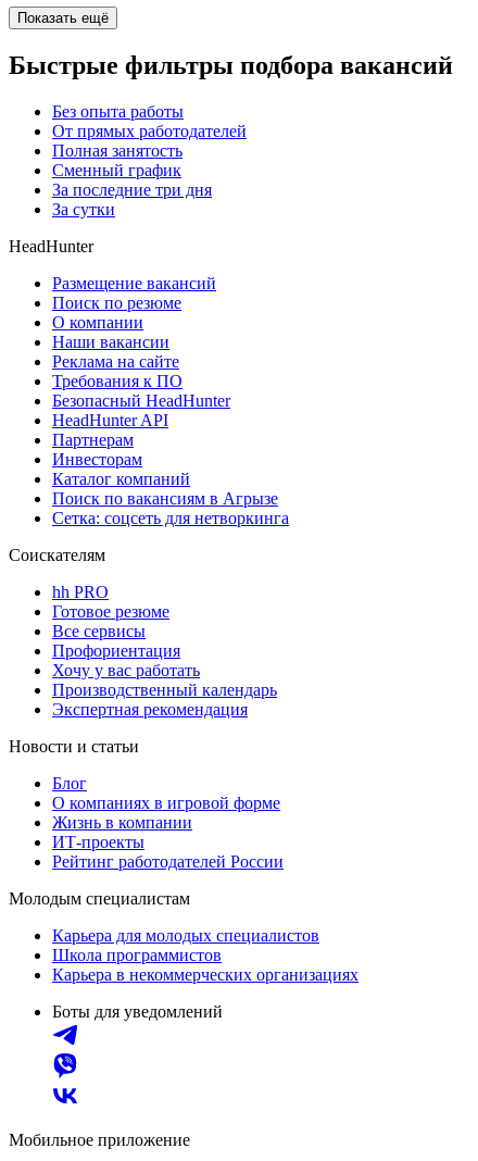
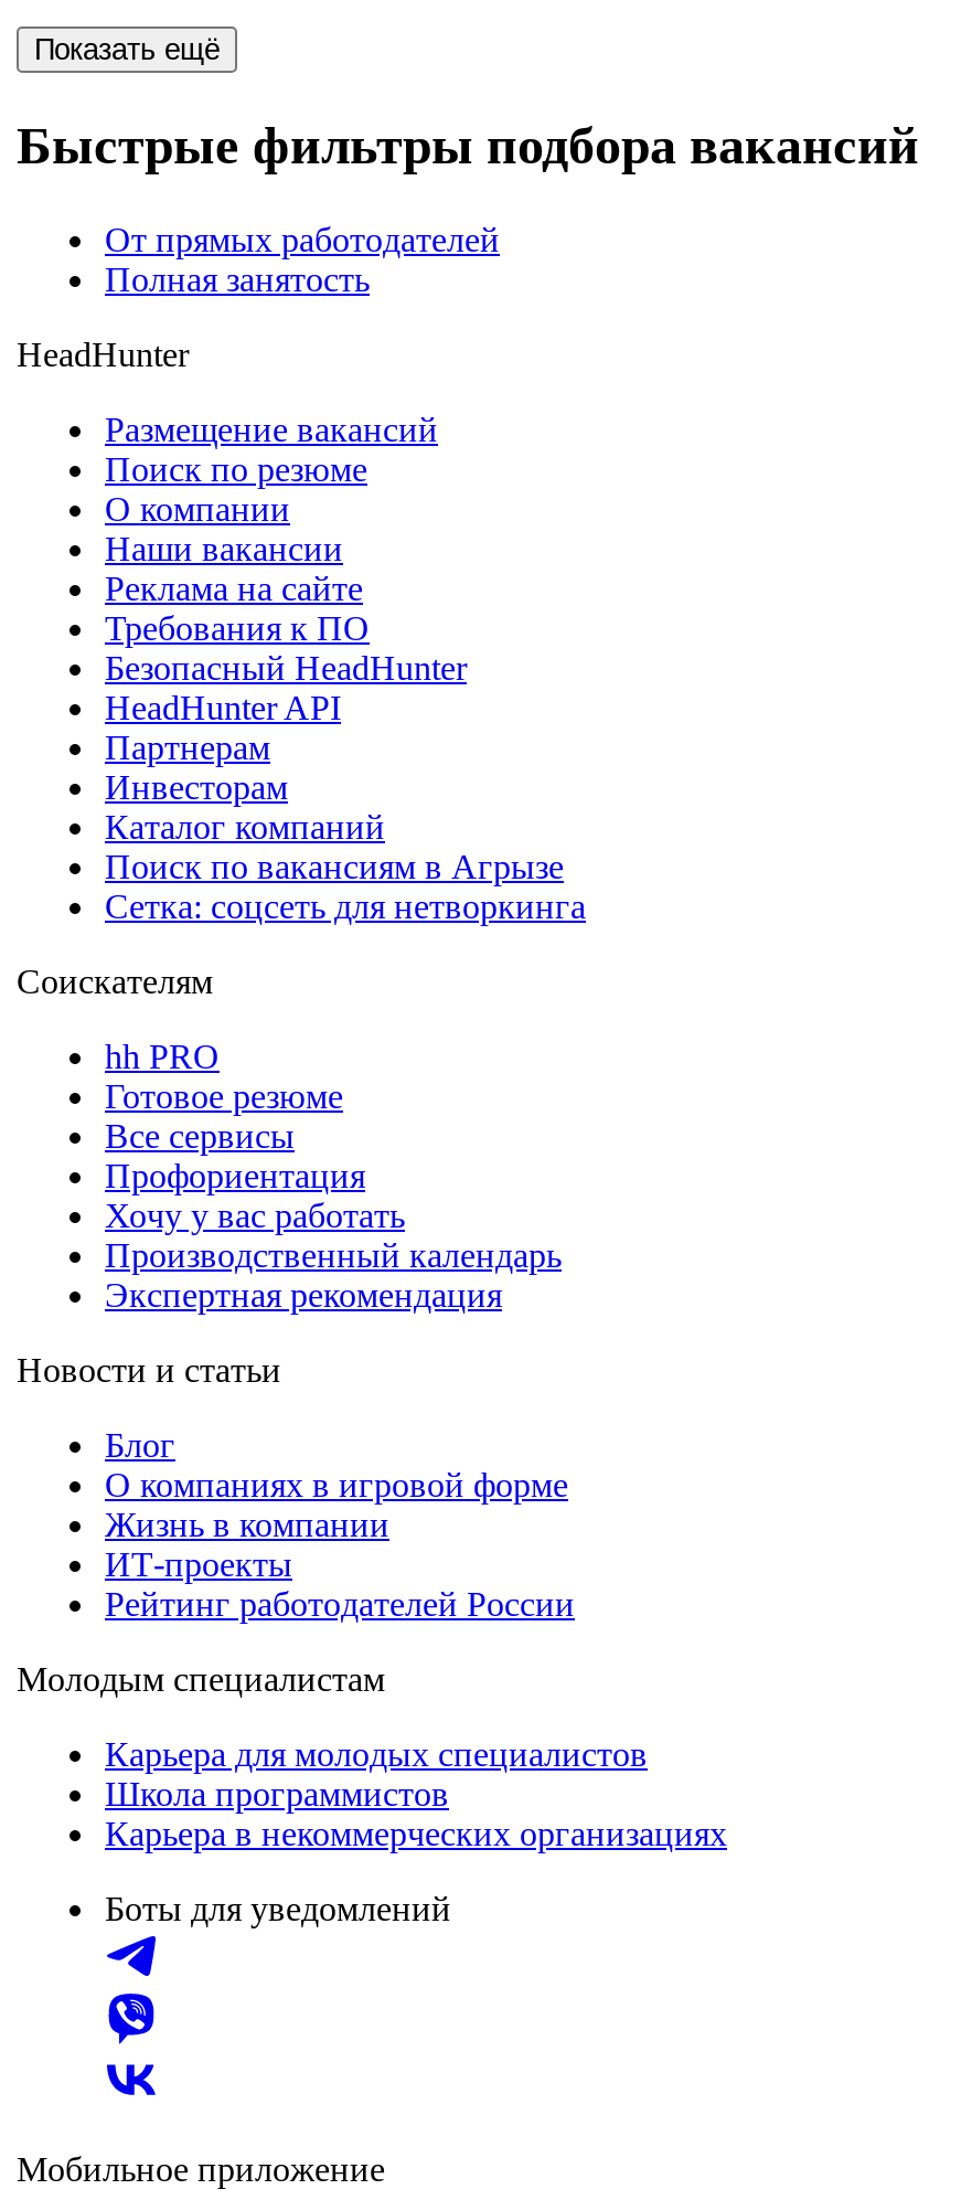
- Без опыта работы

- Сменный график
- За последние три дня
- За сутки
